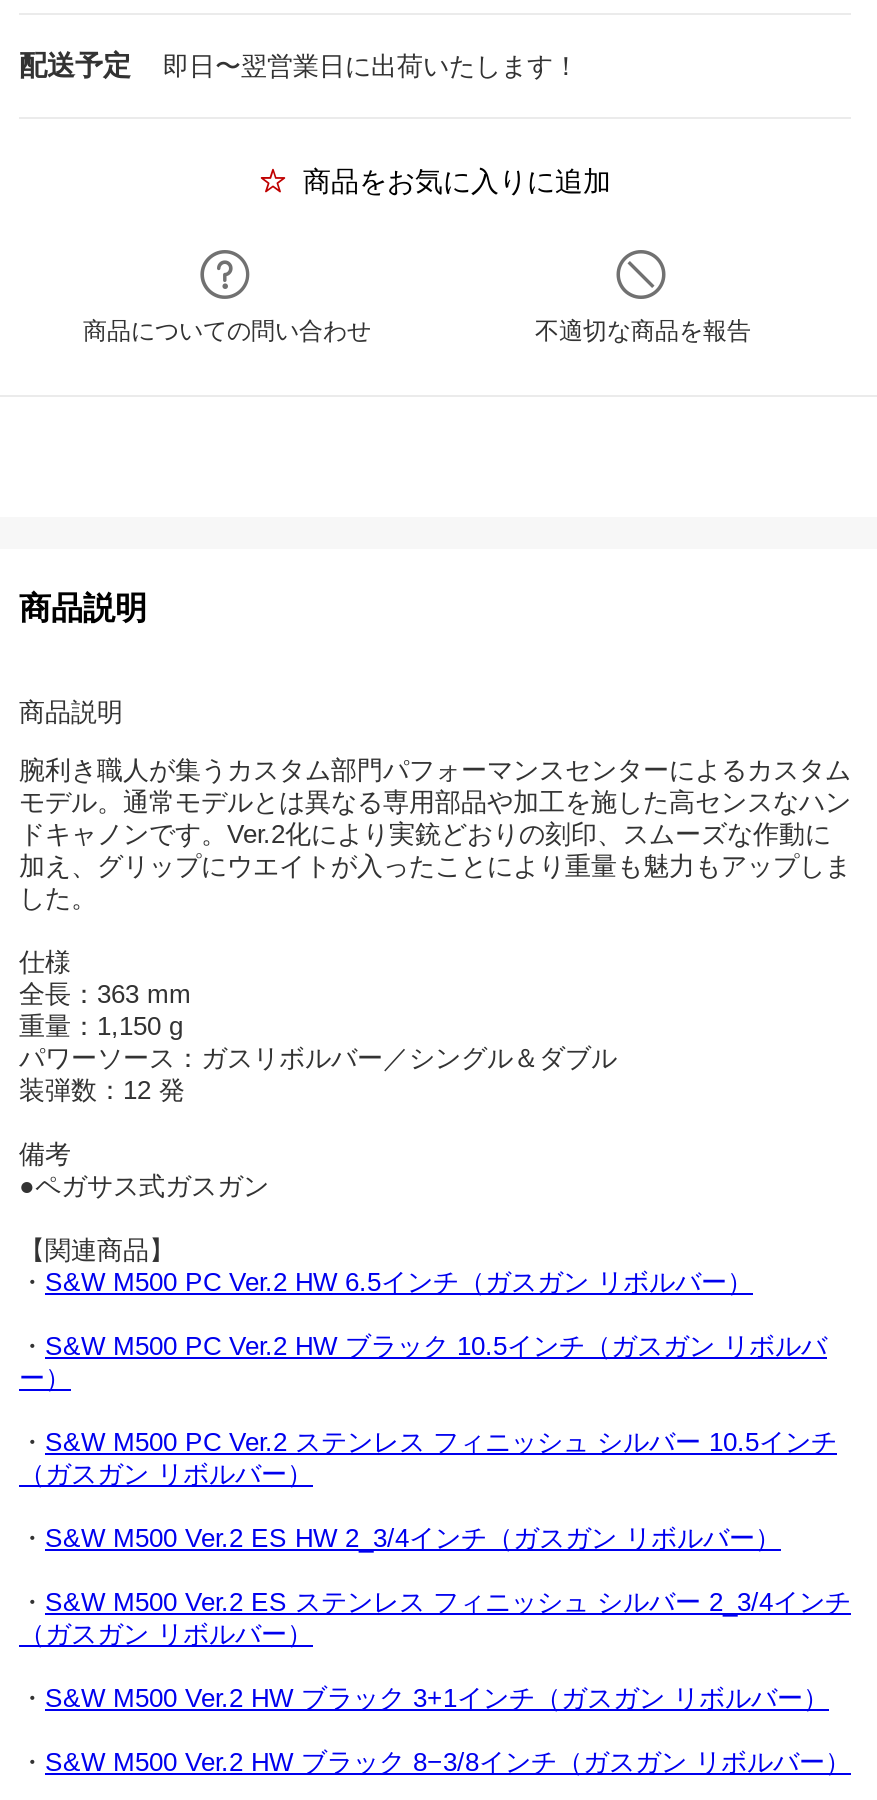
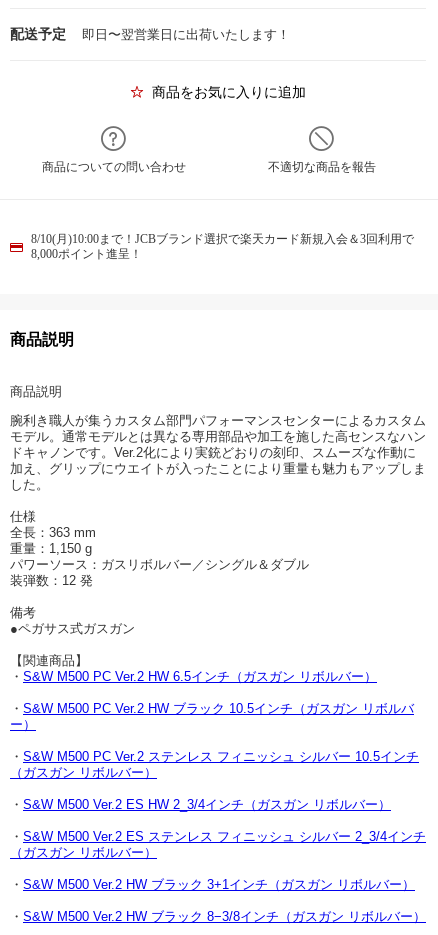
+ 8/10(月)10:00まで！JCBブランド選択で楽天カード新規入会＆3回利用で
+ 8,000ポイント進呈！
